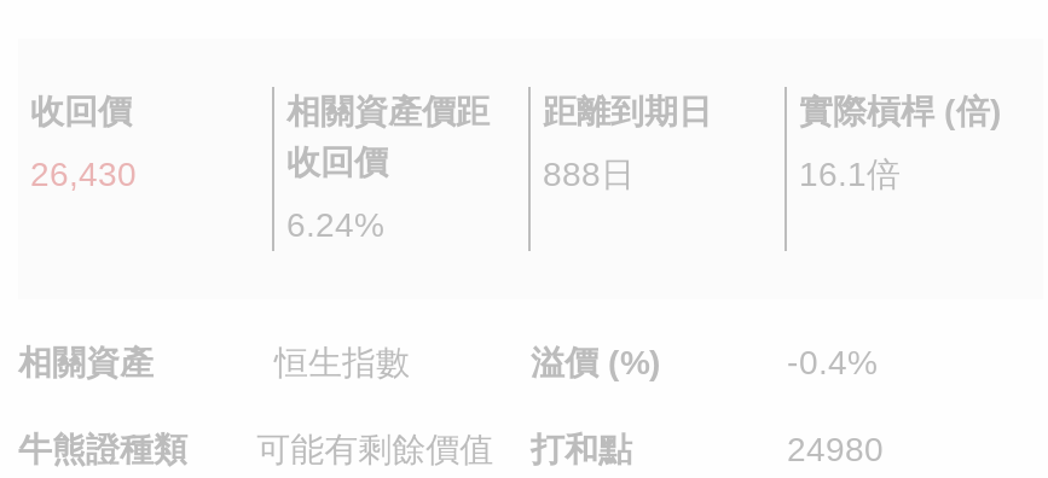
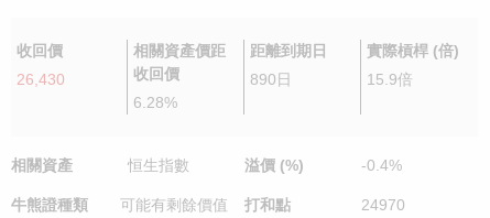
- 888日
+ 890日

- 16.1倍
+ 15.9倍

- 6.24%
+ 6.28%

- 24980
+ 24970
